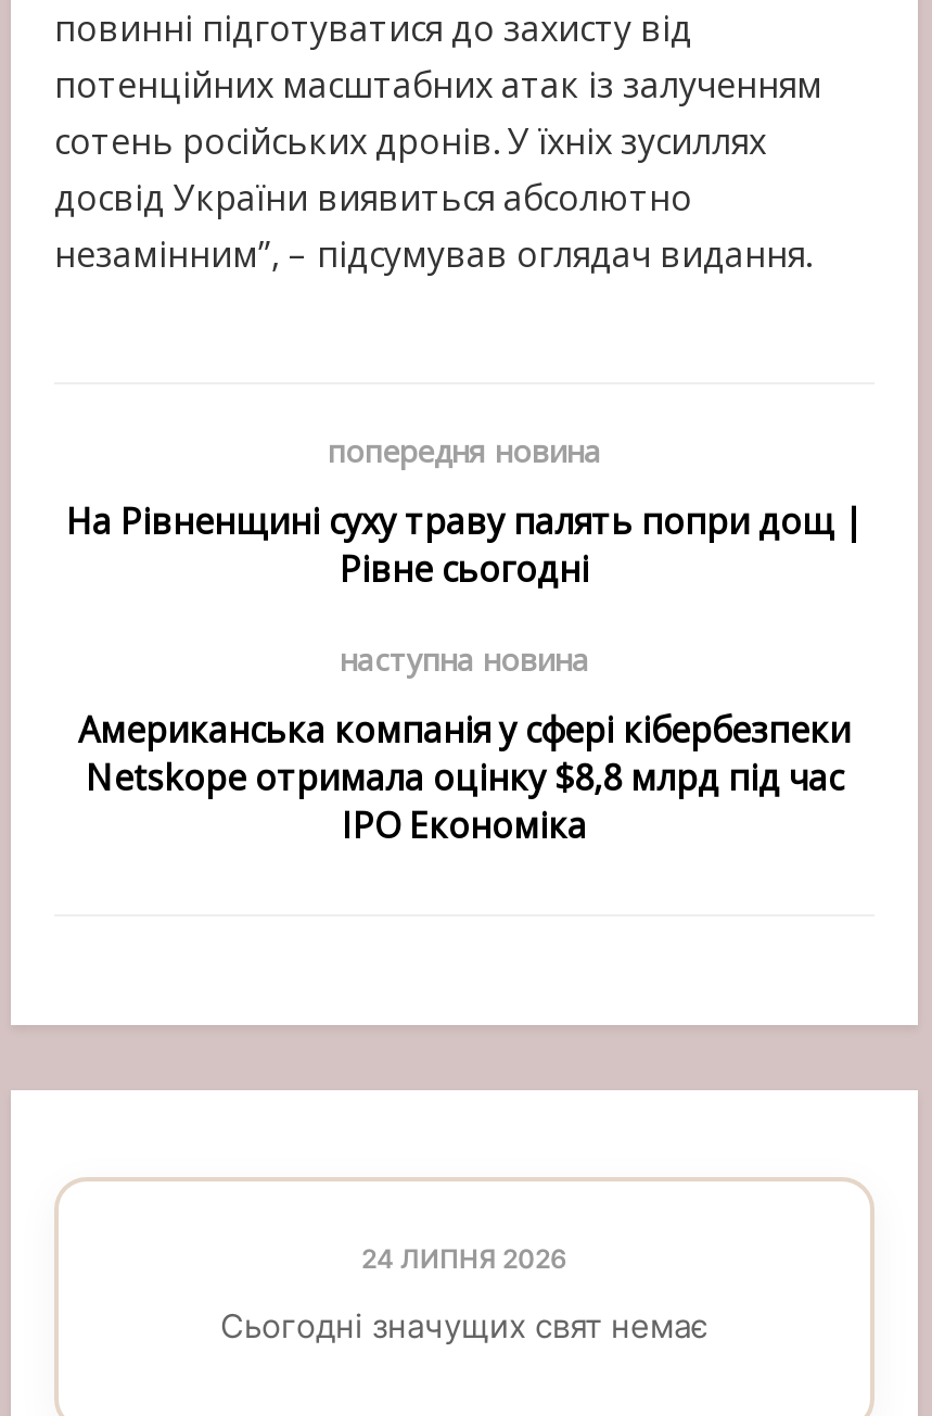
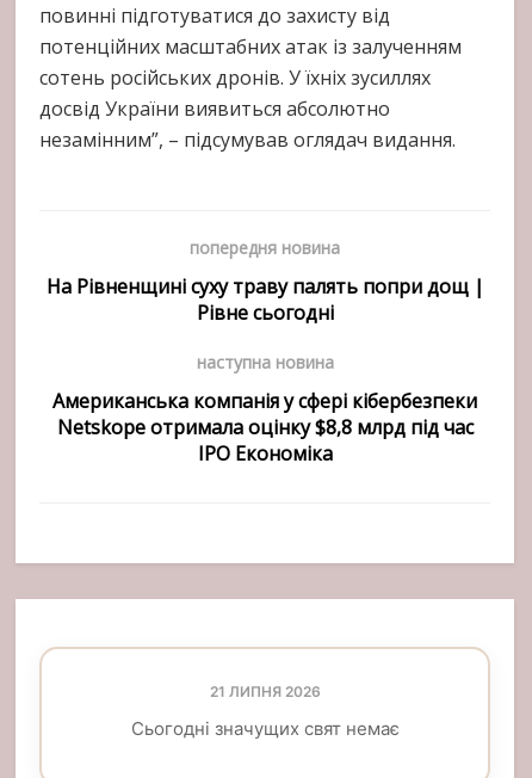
- 24 ЛИПНЯ 2026
+ 21 ЛИПНЯ 2026
